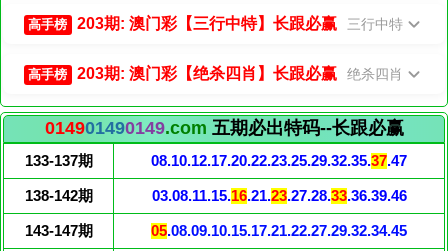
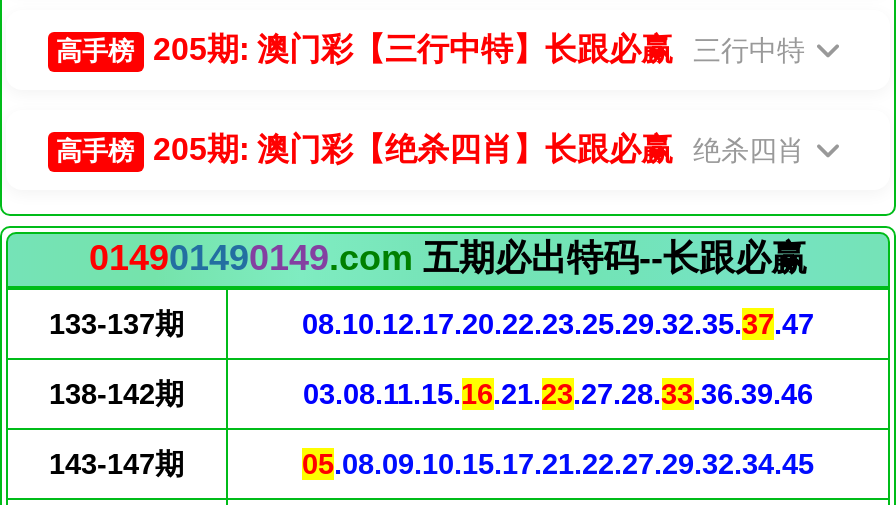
- 203期: 澳门彩【三行中特】长跟必赢
+ 205期: 澳门彩【三行中特】长跟必赢

- 203期: 澳门彩【绝杀四肖】长跟必赢
+ 205期: 澳门彩【绝杀四肖】长跟必赢
